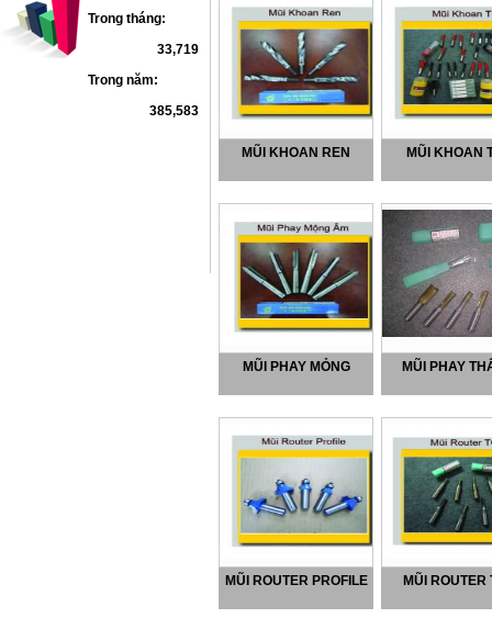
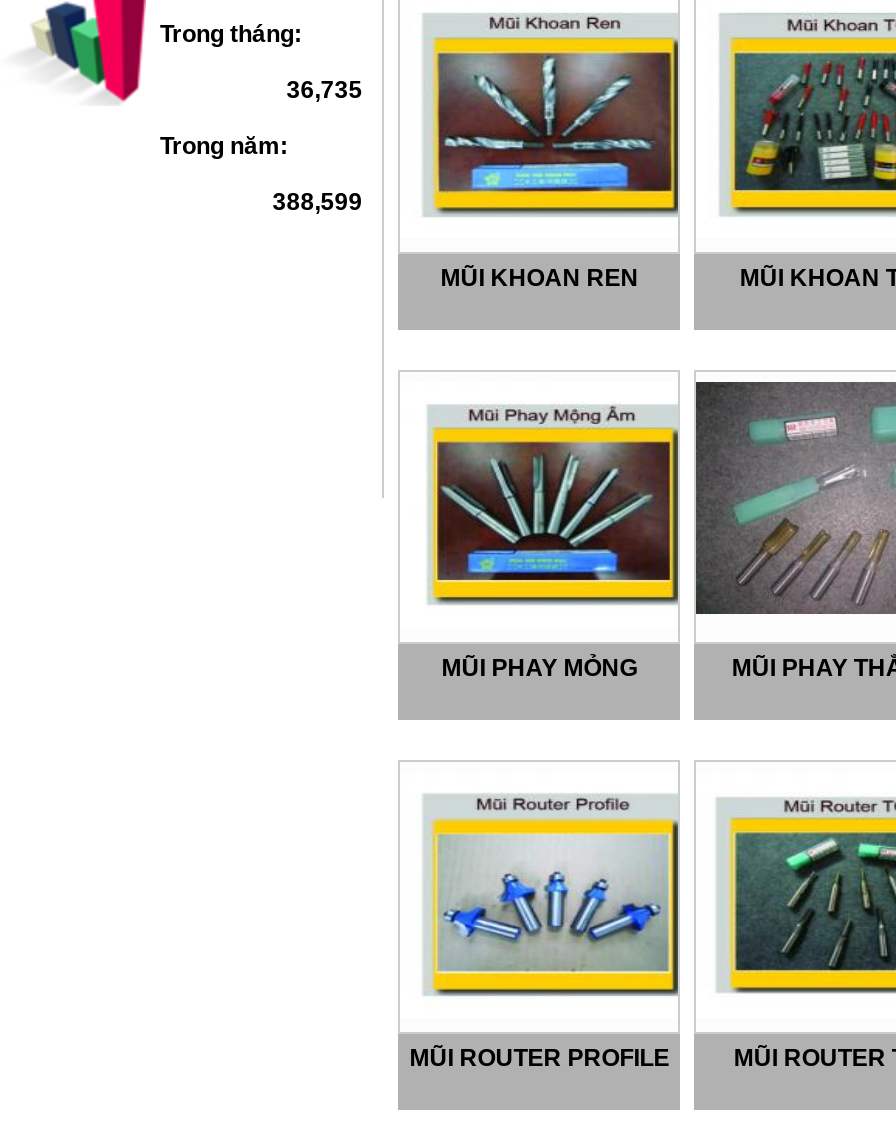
- 33,719
+ 36,735

- 385,583
+ 388,599
